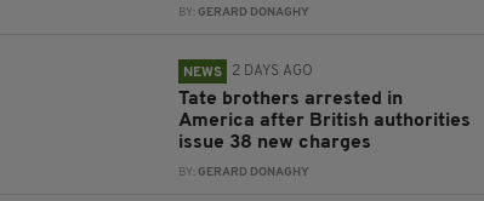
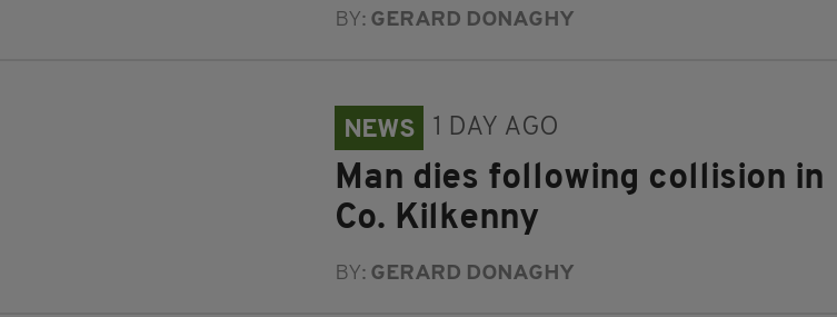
- NEWS 2 DAYS AGO
+ NEWS 1 DAY AGO

- Tate brothers arrested in
- America after British authorities
- issue 38 new charges
+ Man dies following collision in
+ Co. Kilkenny
